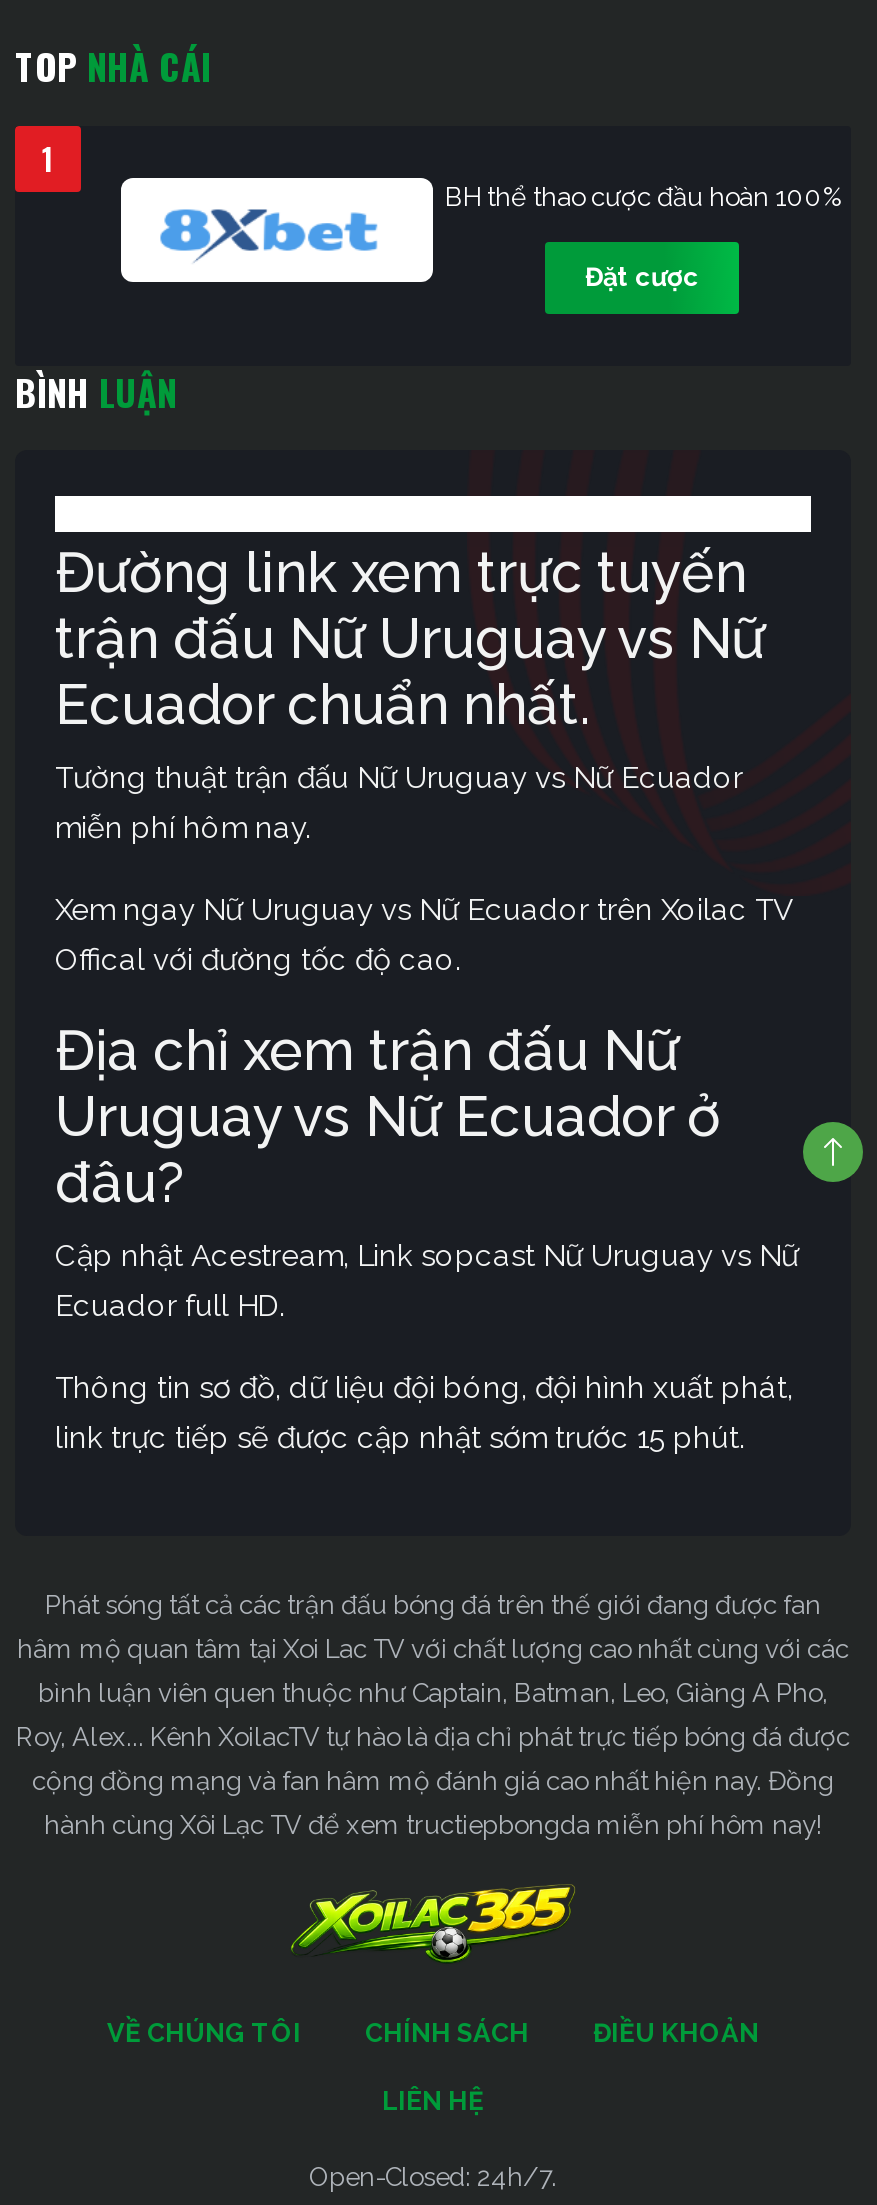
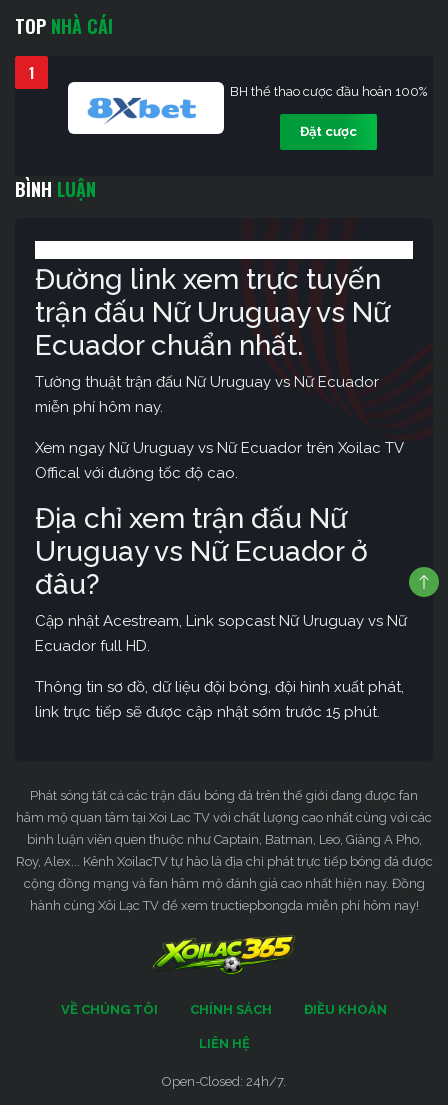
- [image]
+ [image]
